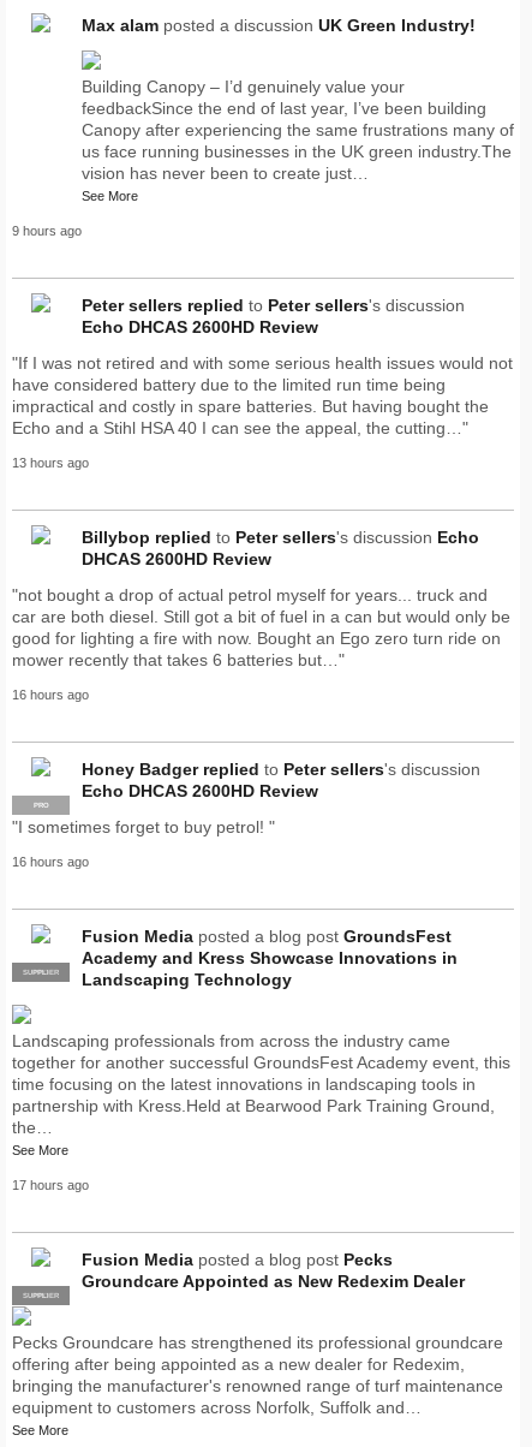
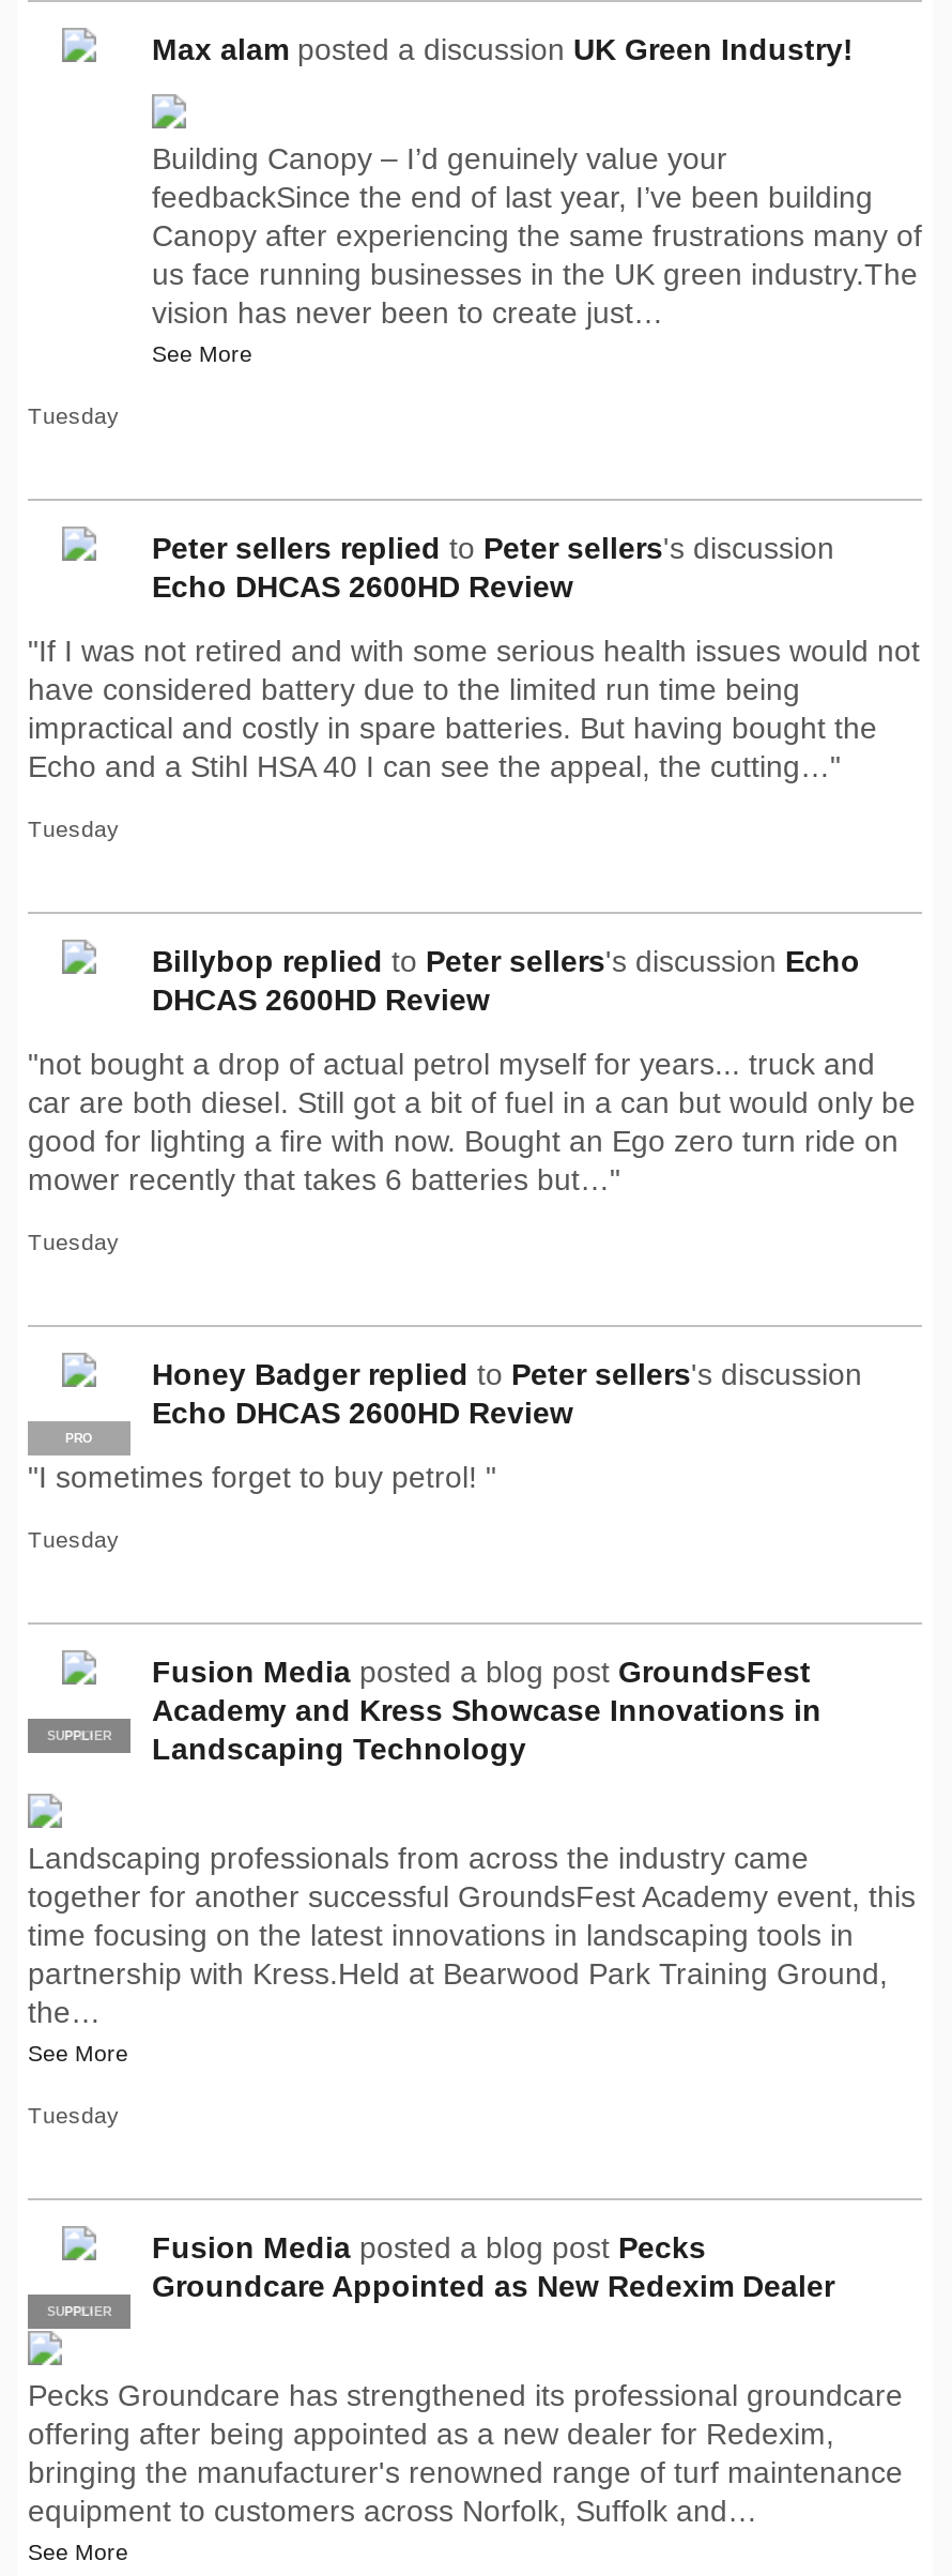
- 9 hours ago
+ Tuesday

- 13 hours ago
+ Tuesday

- 16 hours ago
+ Tuesday

- 16 hours ago
+ Tuesday

- 17 hours ago
+ Tuesday
